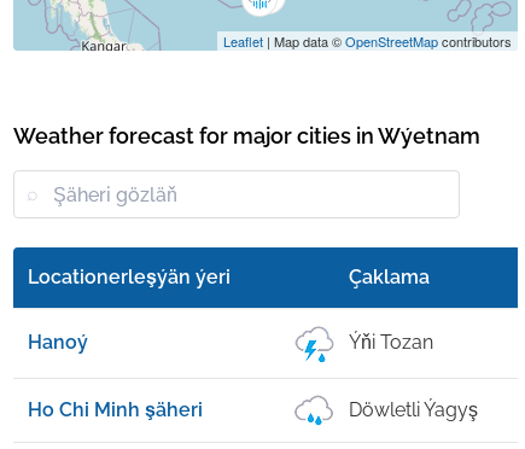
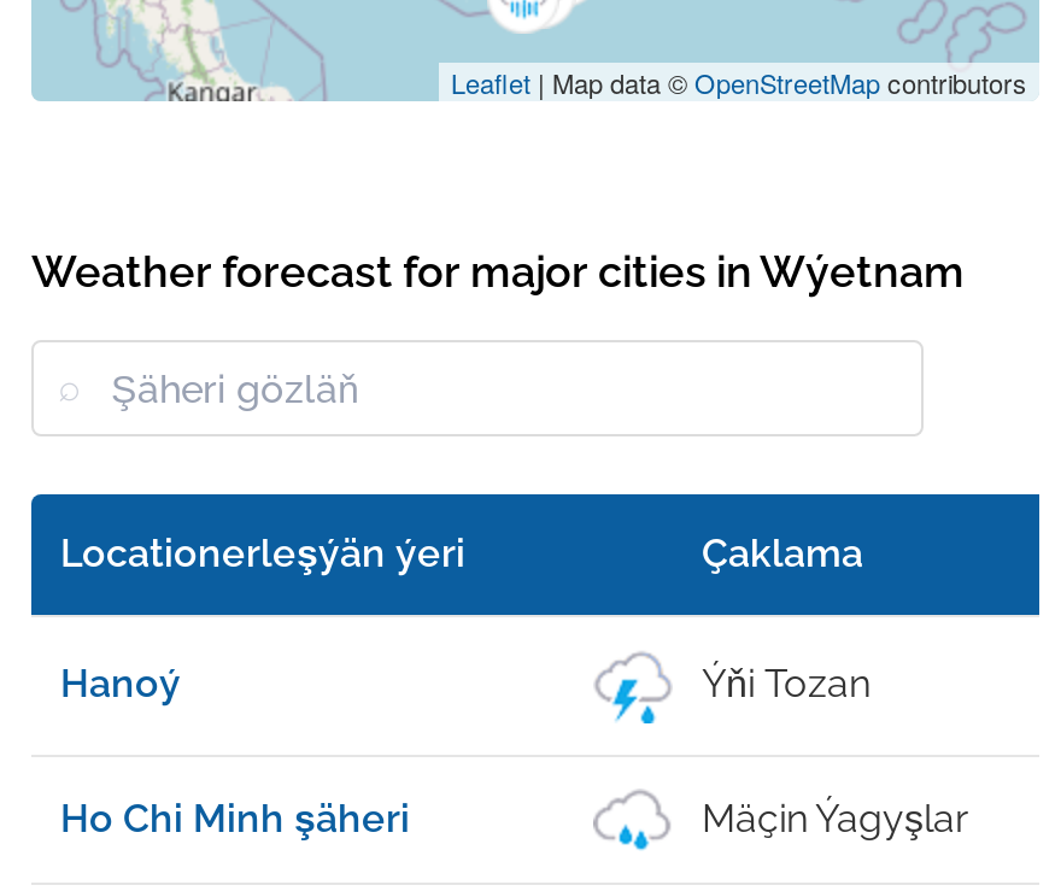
- Döwletli Ýagyş
+ Mäçin Ýagyşlar
